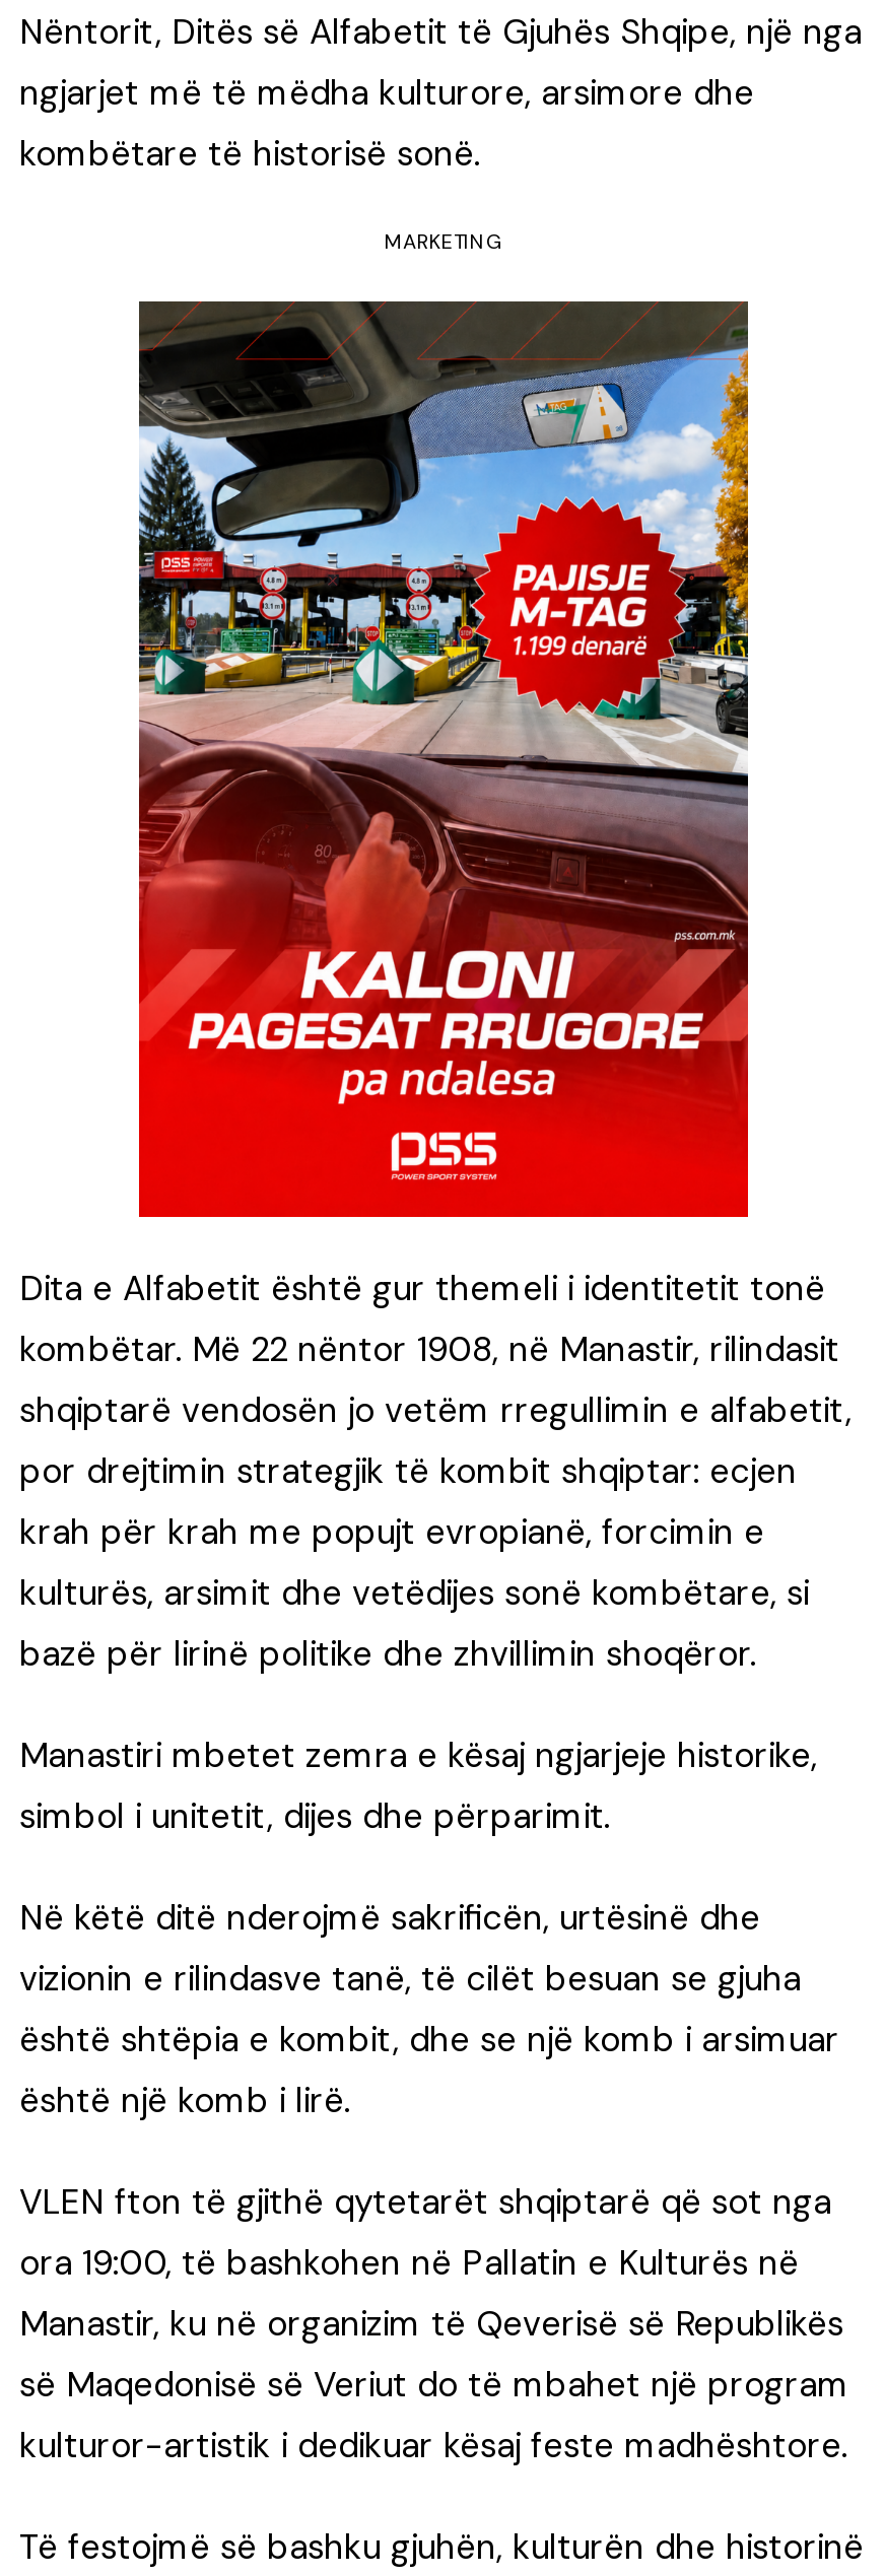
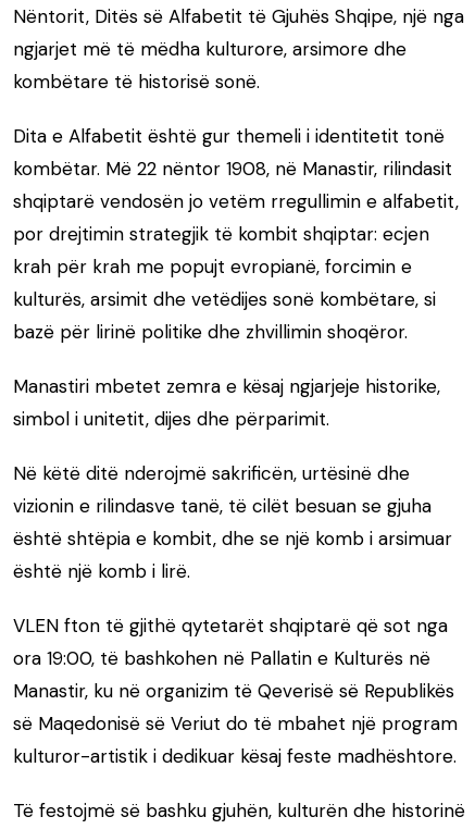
- MARKETING

- [image]
